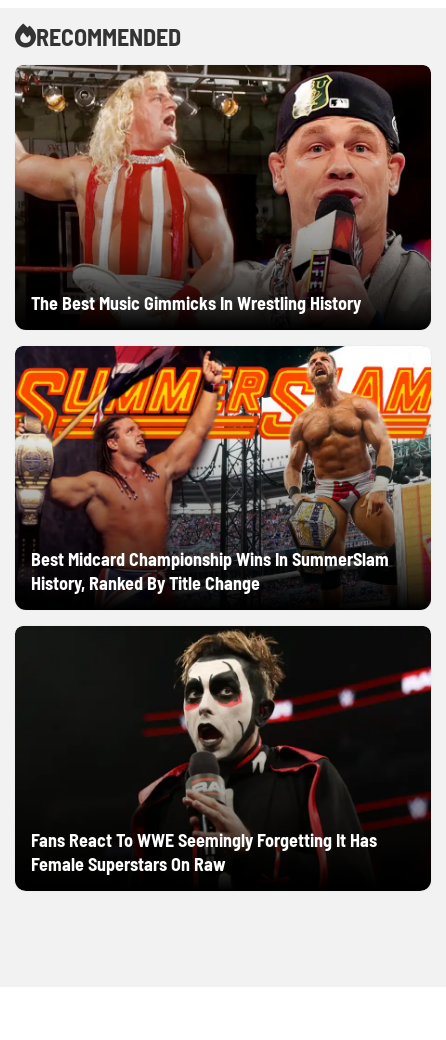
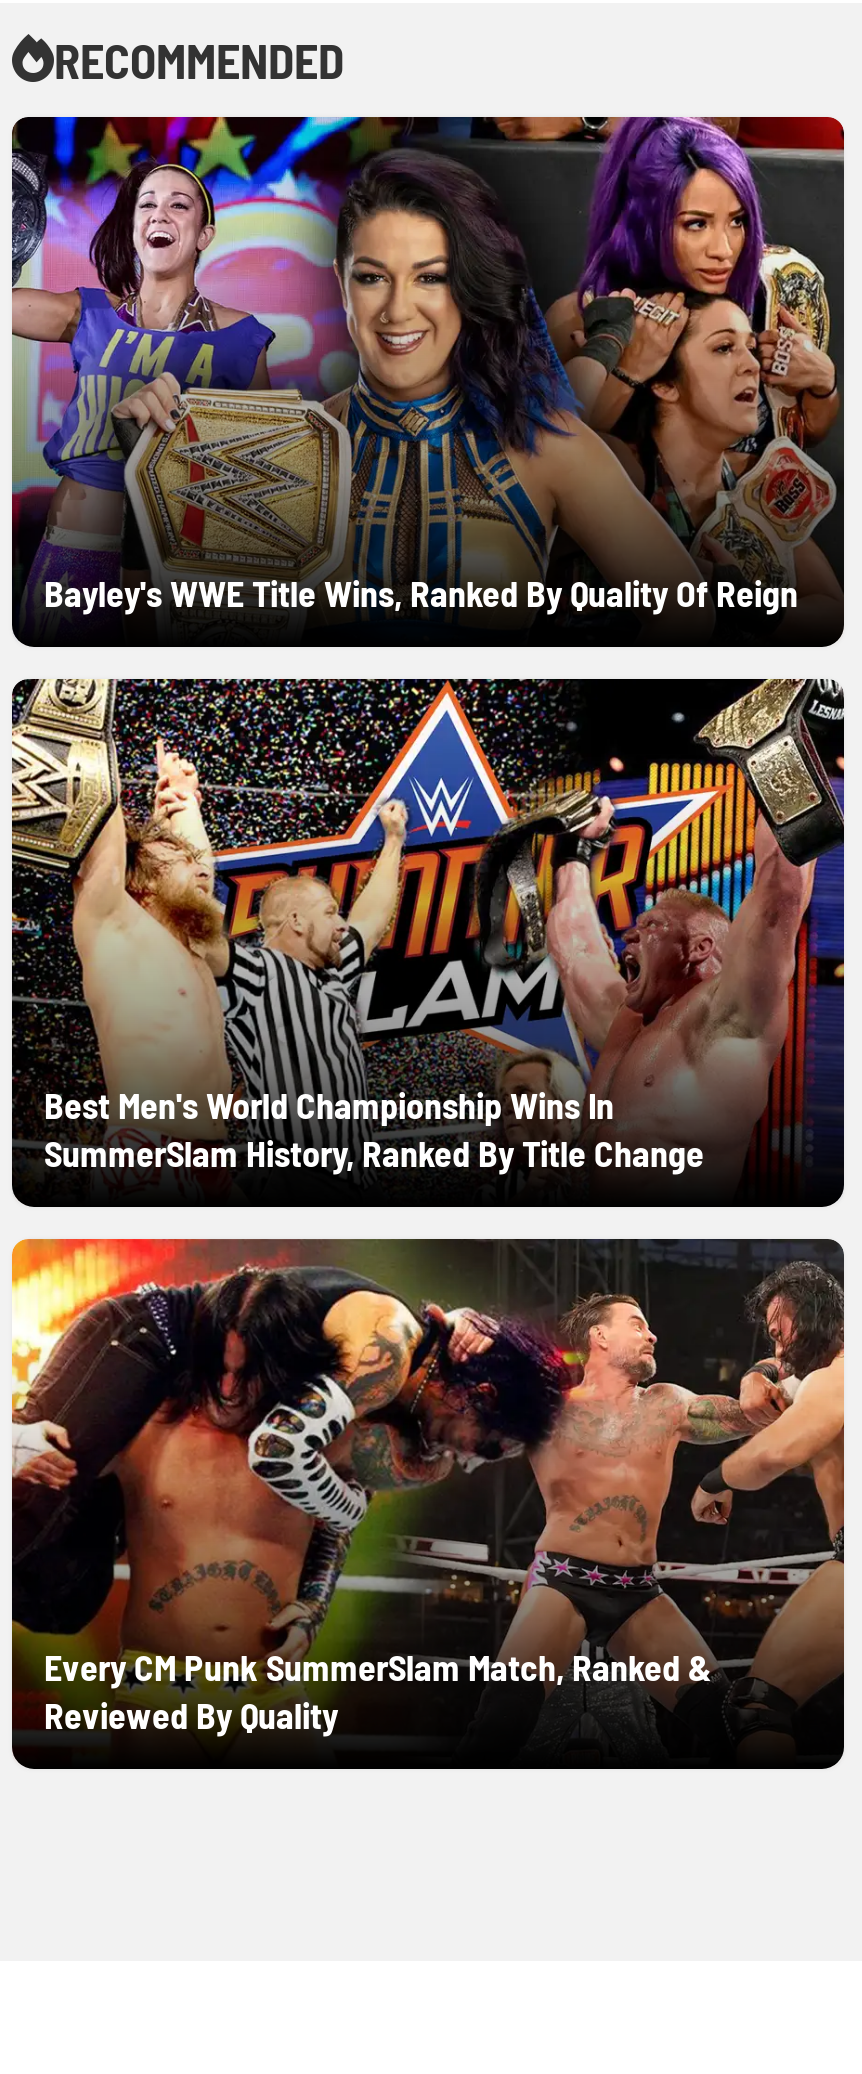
- [image]
- The Best Music Gimmicks In Wrestling History
+ [image]
+ Bayley's WWE Title Wins, Ranked By Quality Of Reign

- [image]
- Best Midcard Championship Wins In SummerSlam
- History, Ranked By Title Change
+ [image]
+ Best Men's World Championship Wins In
+ SummerSlam History, Ranked By Title Change

- [image]
- Fans React To WWE Seemingly Forgetting It Has
- Female Superstars On Raw
+ [image]
+ Every CM Punk SummerSlam Match, Ranked &
+ Reviewed By Quality
